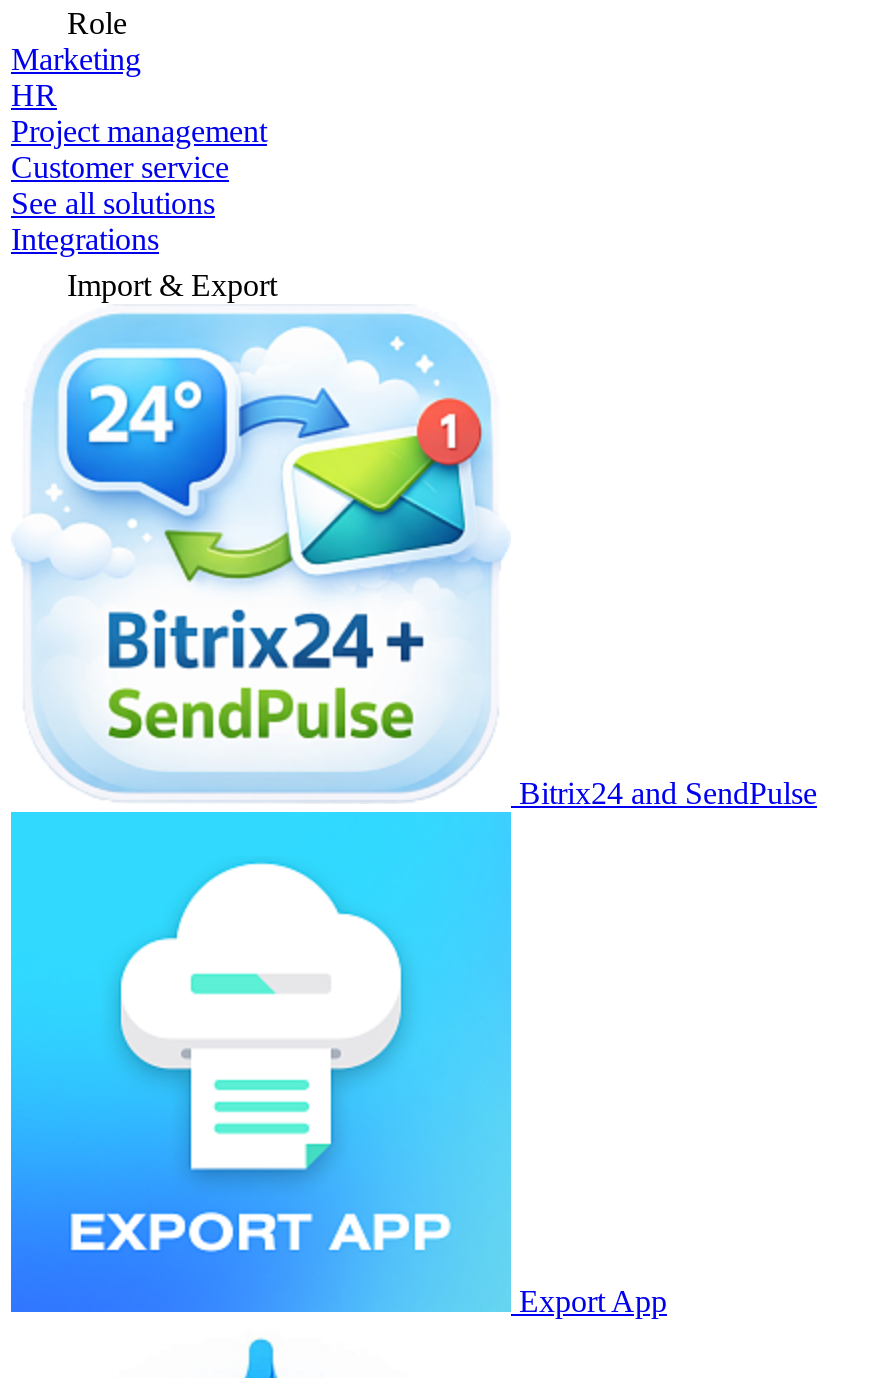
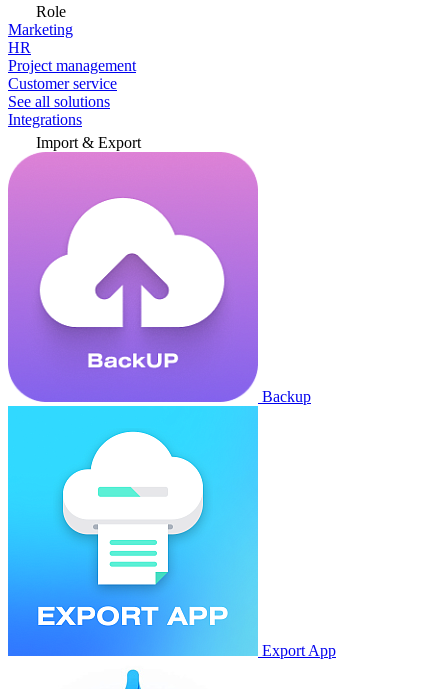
- [image]
- Bitrix24 and SendPulse
+ [image]
+ Backup
